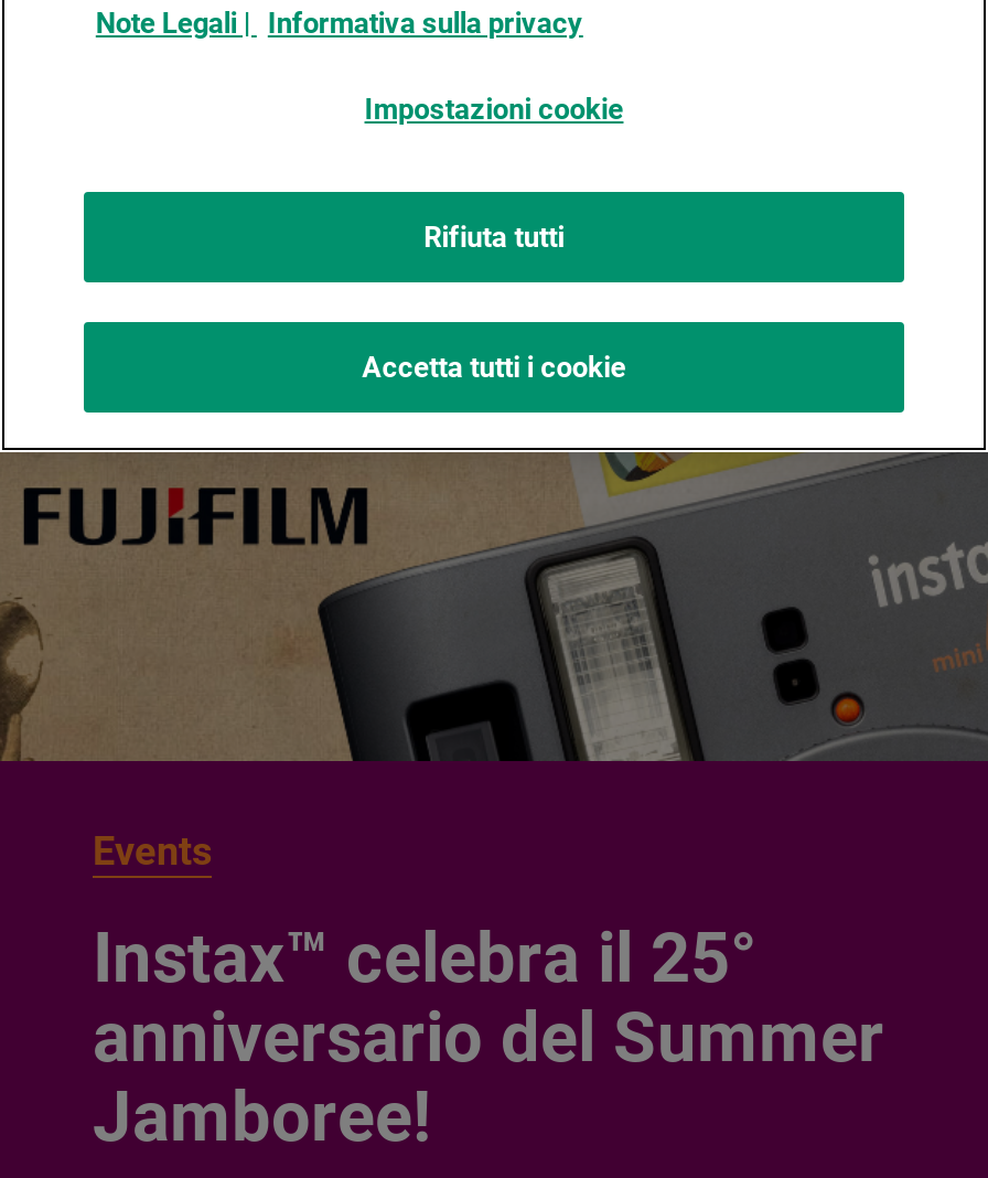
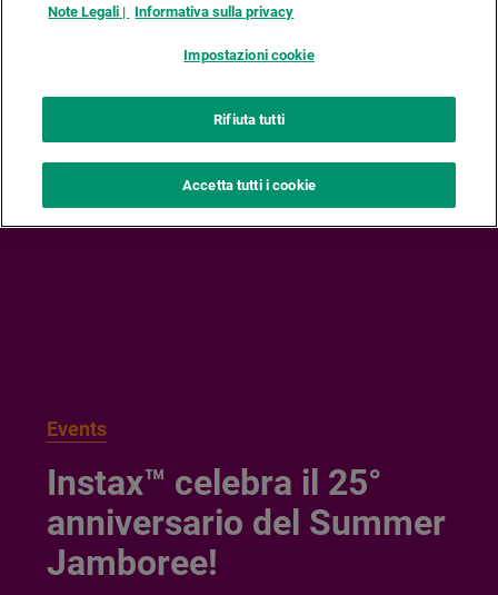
- [image]
